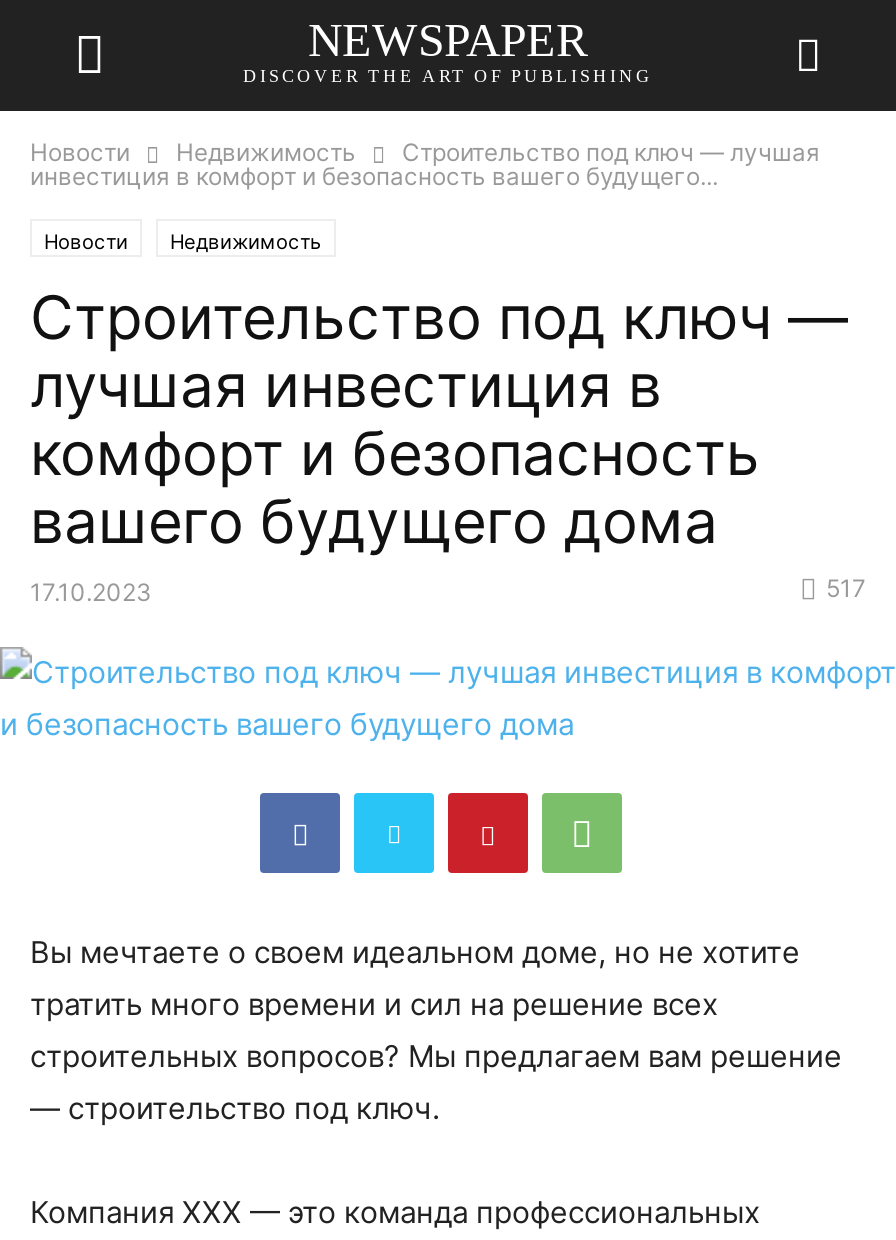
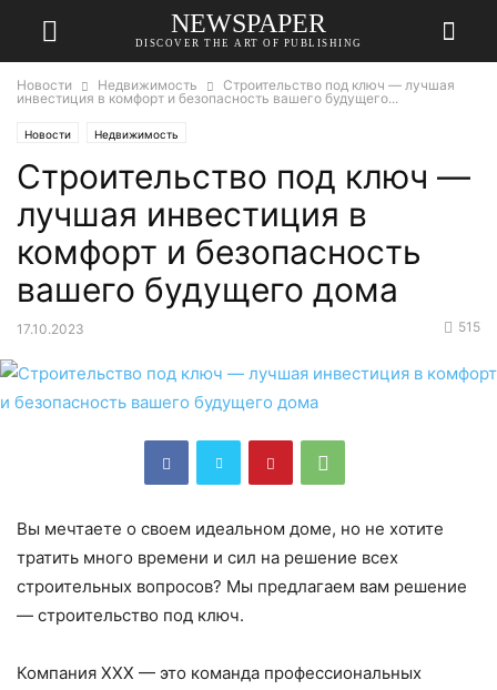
- 517
+ 515
